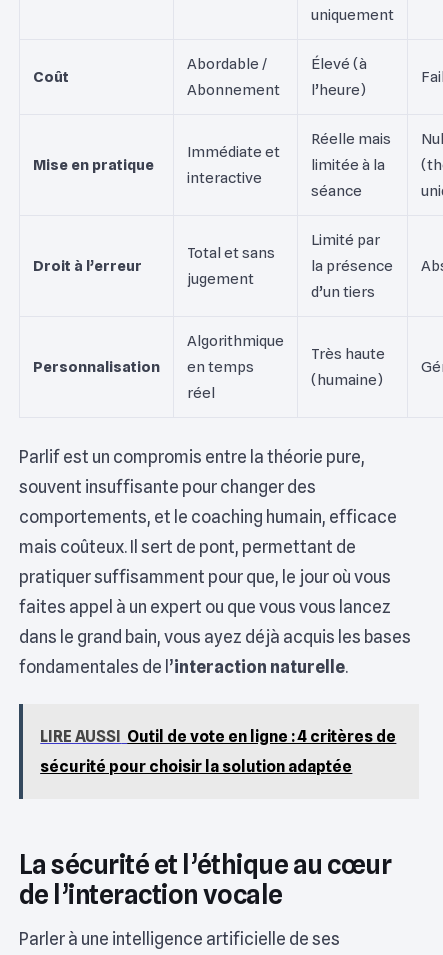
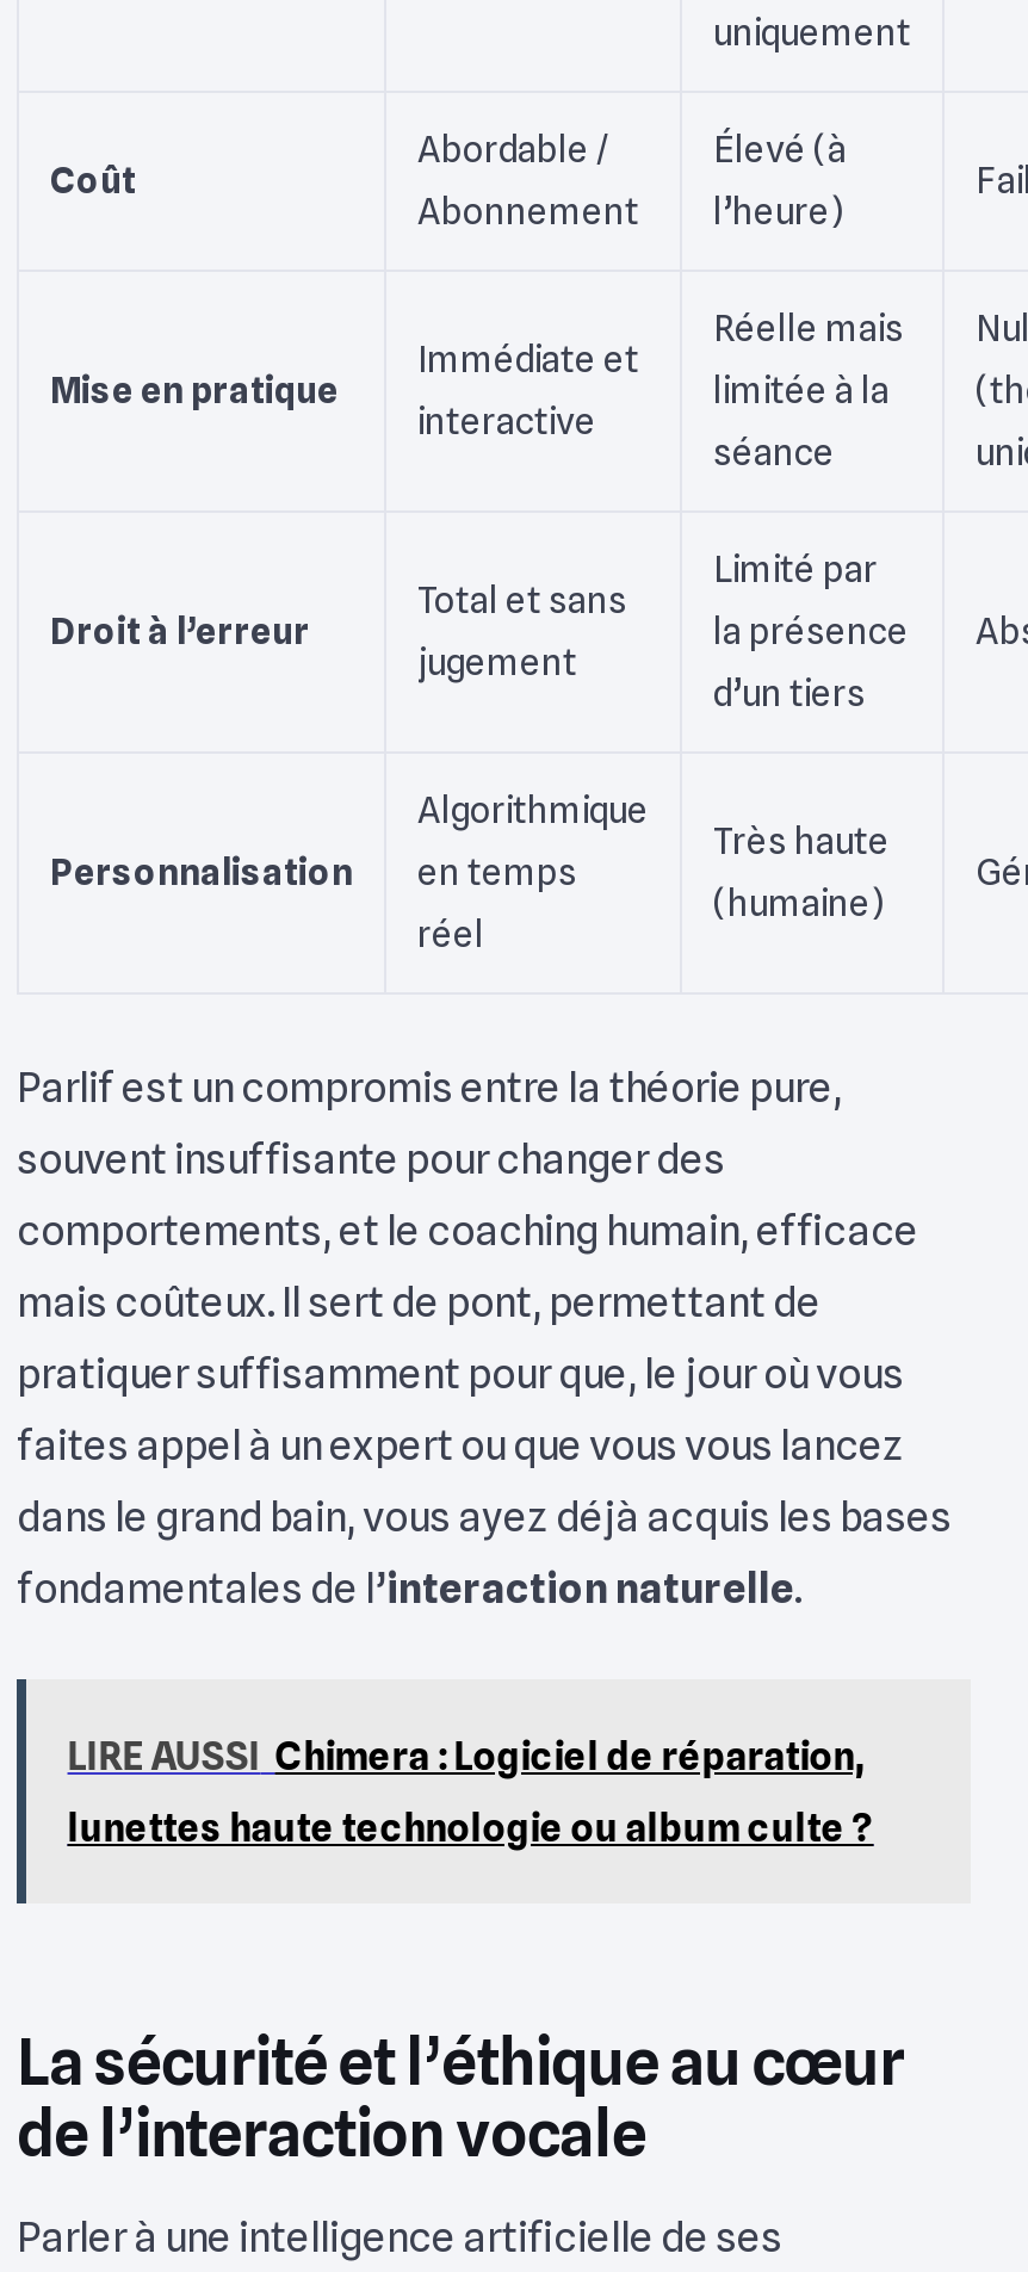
- LIRE AUSSI Outil de vote en ligne : 4 critères de
+ LIRE AUSSI Chimera : Logiciel de réparation,

- sécurité pour choisir la solution adaptée
+ lunettes haute technologie ou album culte ?
